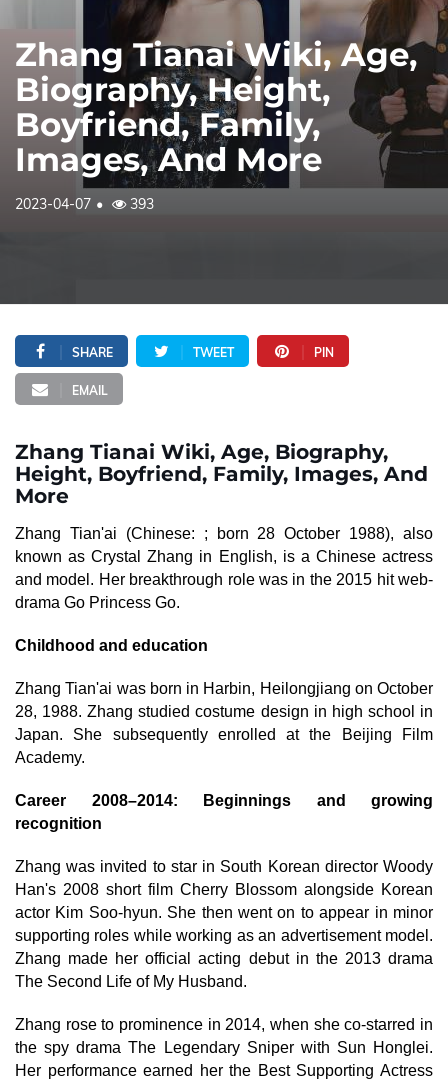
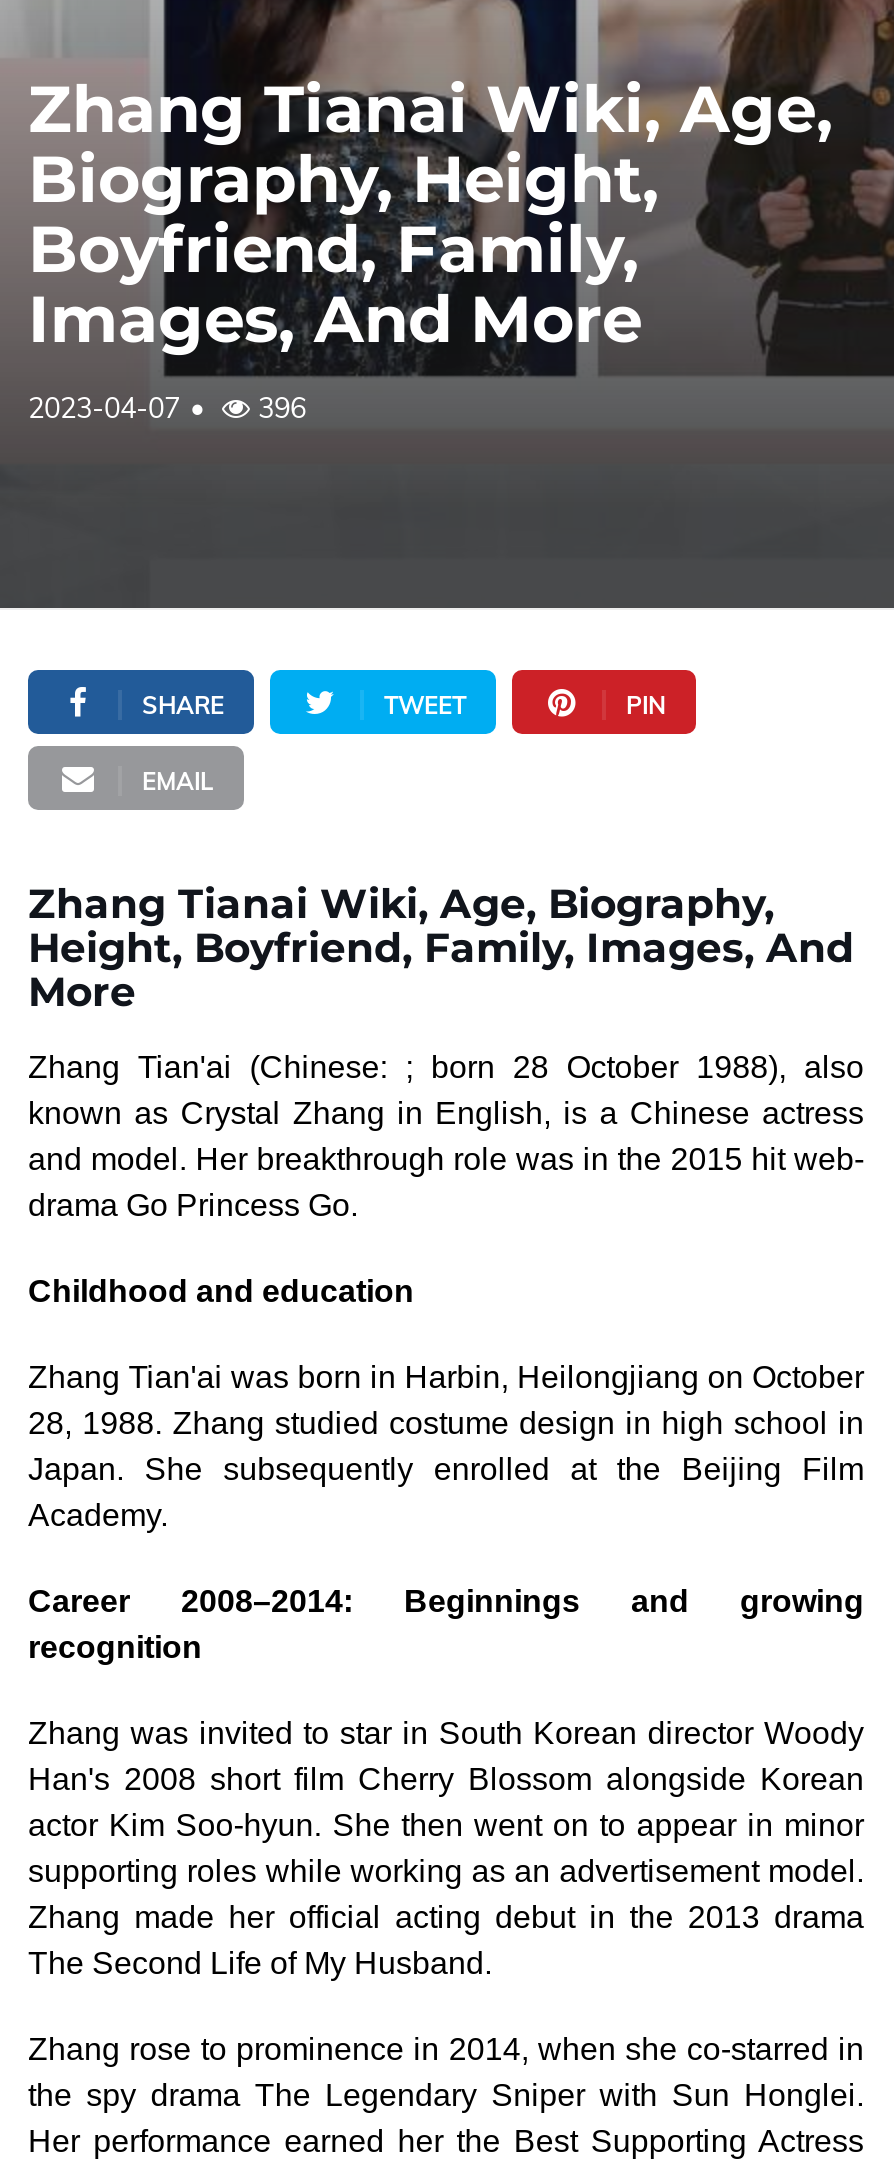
- 2023-04-07 393
+ 2023-04-07 396
